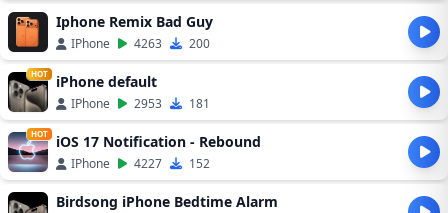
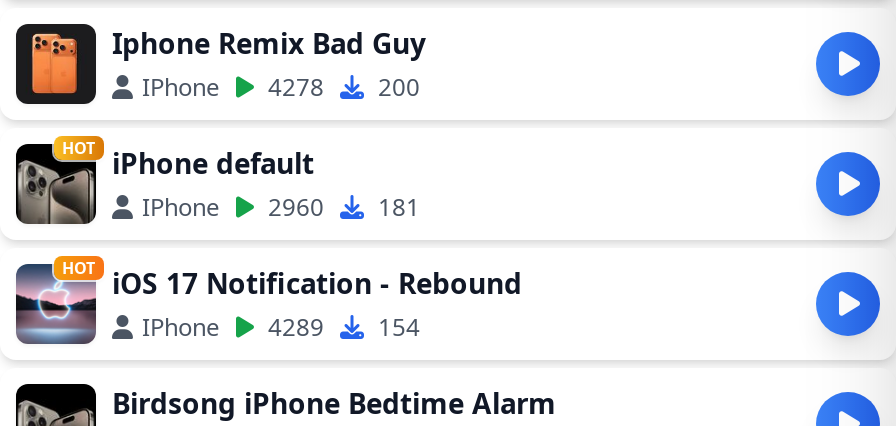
- IPhone 4263 200
+ IPhone 4278 200

- IPhone 2953 181
+ IPhone 2960 181

- 4227
+ 4289

- 152
+ 154
